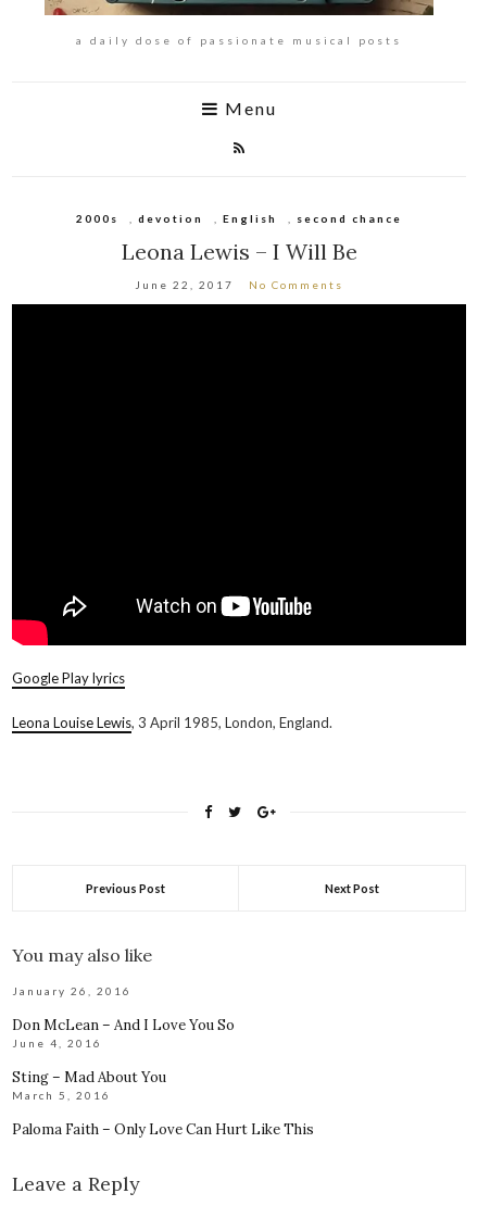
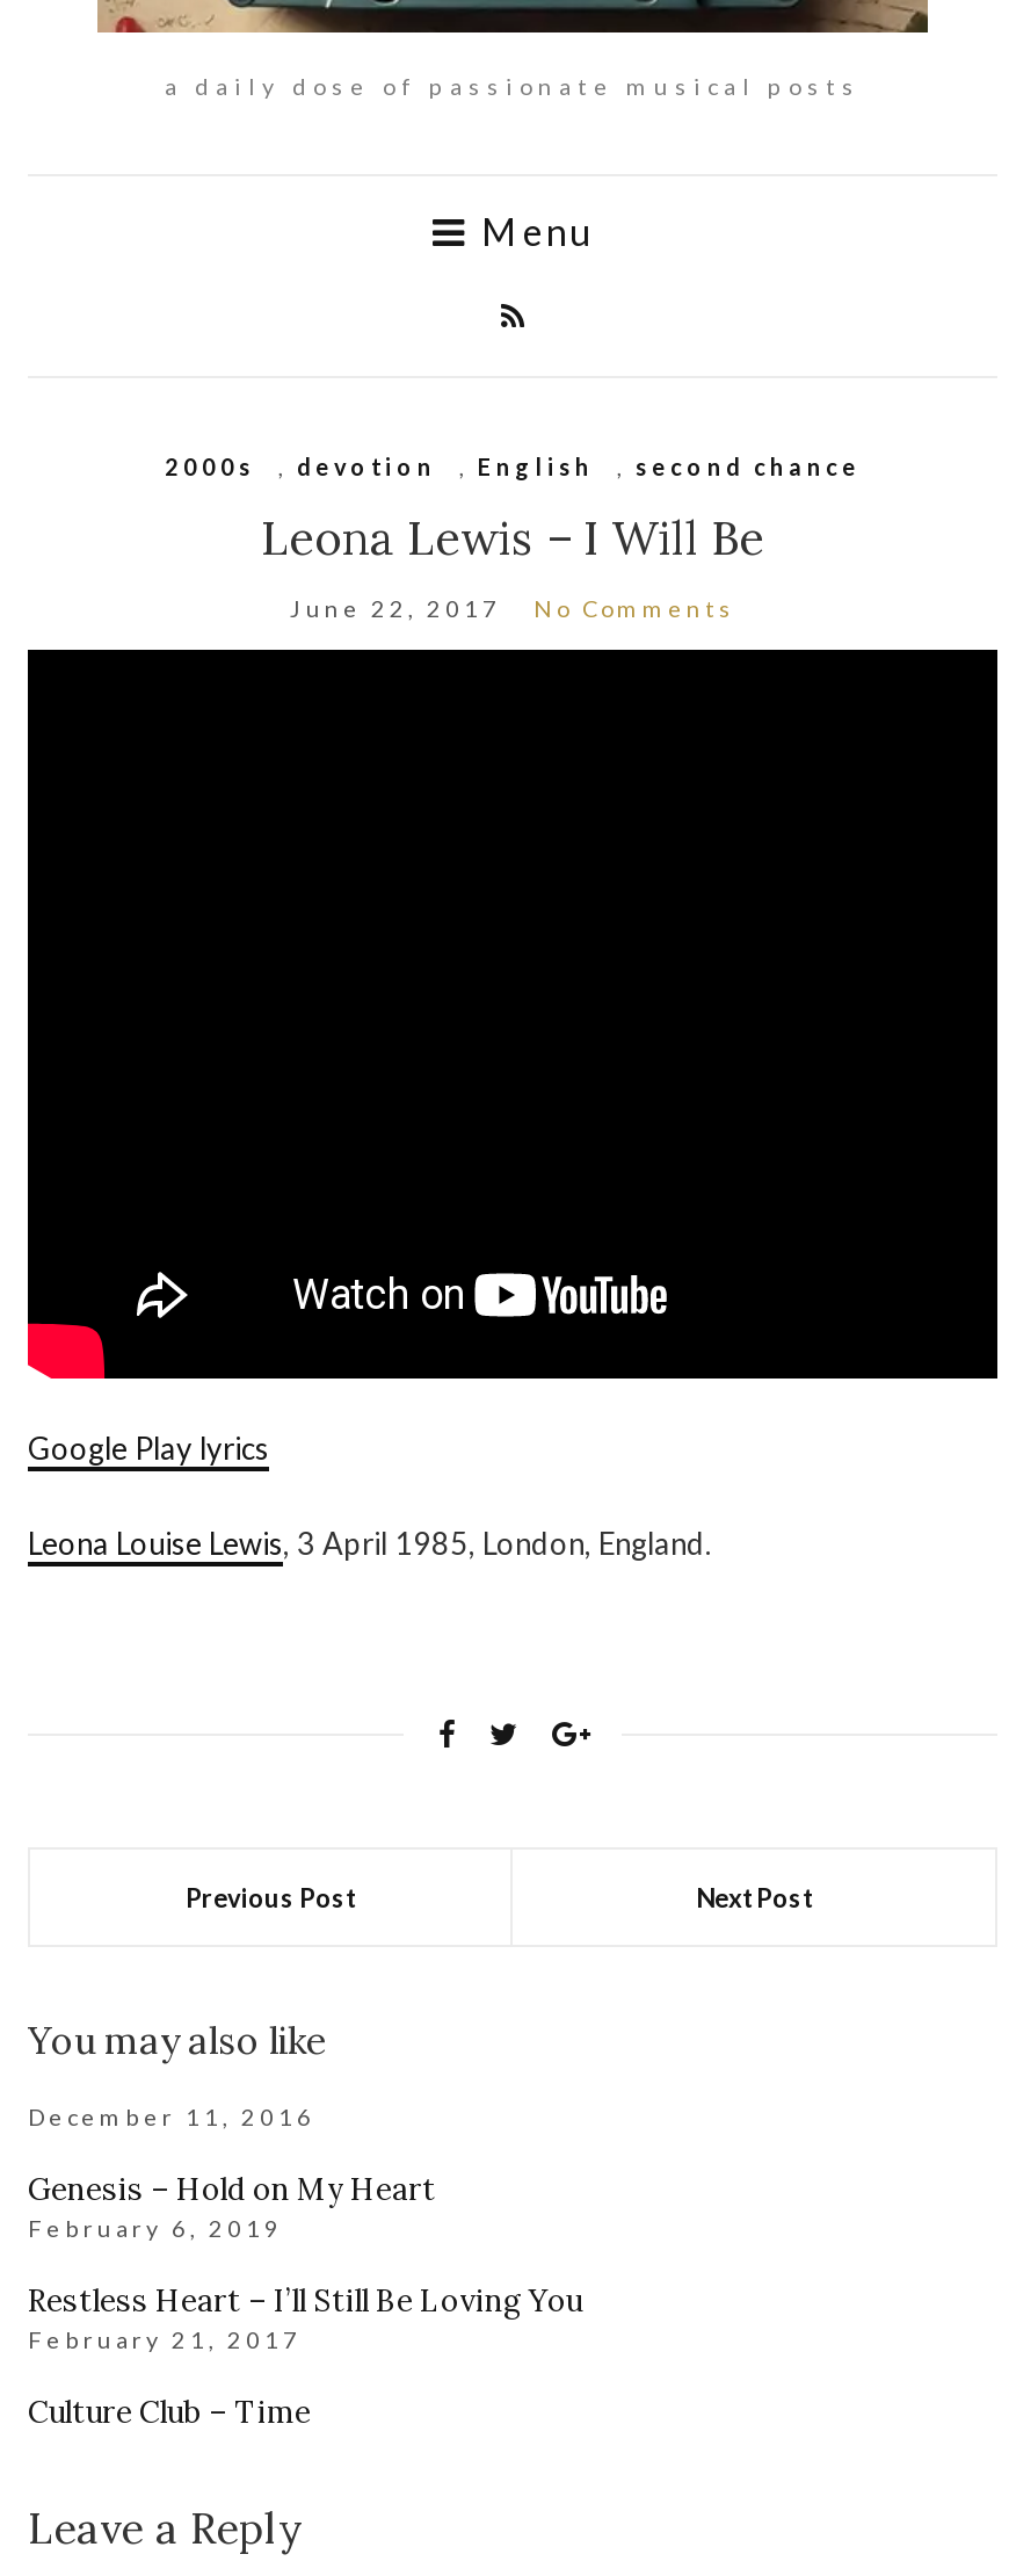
- January 26, 2016
+ December 11, 2016

- Don McLean – And I Love You So
- June 4, 2016
+ Genesis – Hold on My Heart
+ February 6, 2019

- Sting – Mad About You
- March 5, 2016
+ Restless Heart – I’ll Still Be Loving You
+ February 21, 2017

- Paloma Faith – Only Love Can Hurt Like This
+ Culture Club – Time
